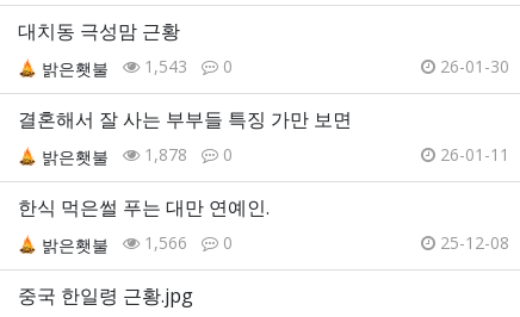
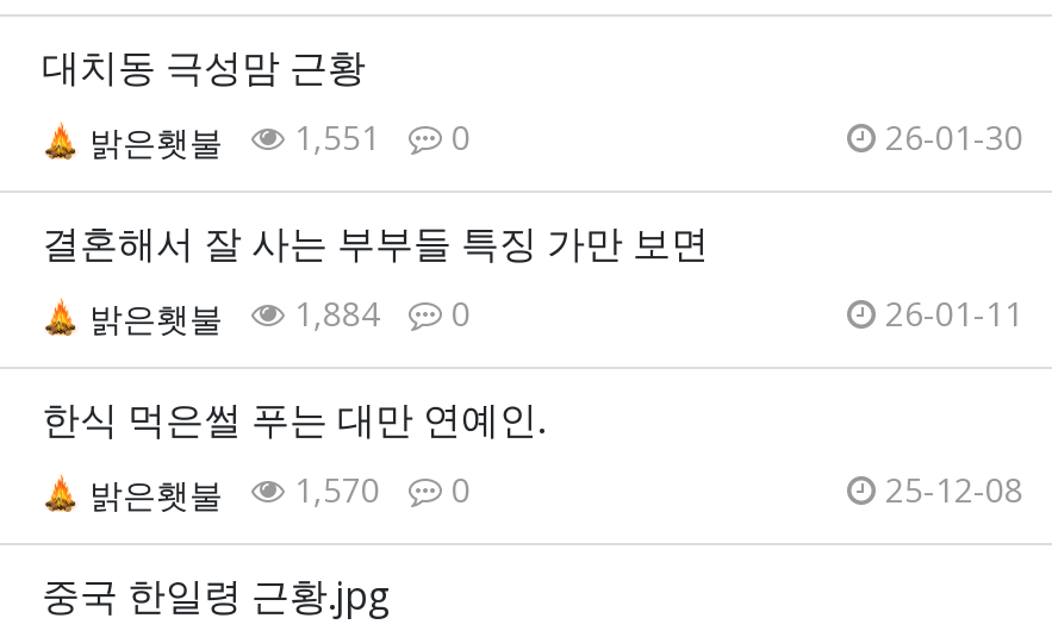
- 1,543
+ 1,551

- 1,878
+ 1,884

- 1,566
+ 1,570
